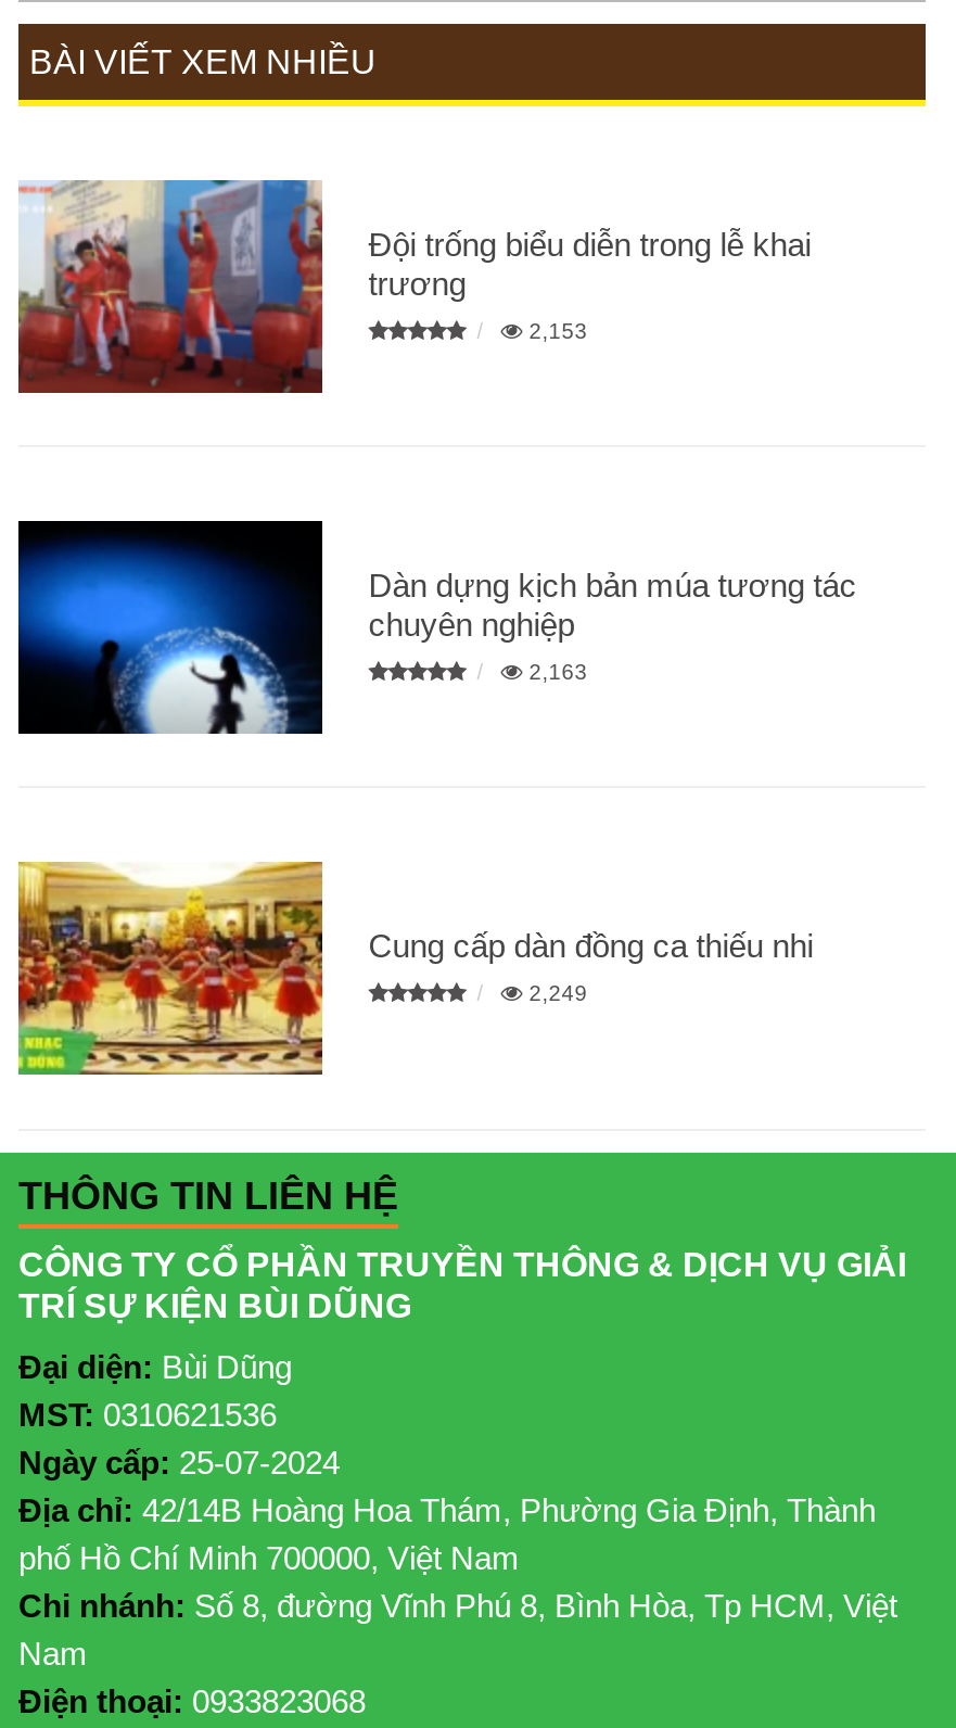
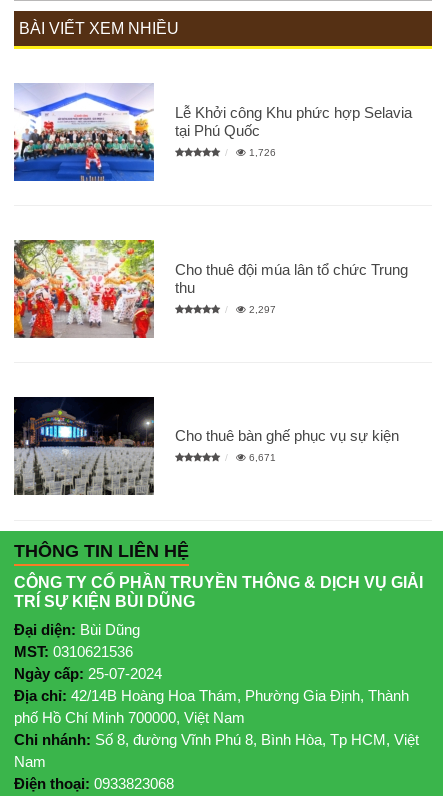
- [image]
- Đội trống biểu diễn trong lễ khai
- trương
+ [image]
+ Lễ Khởi công Khu phức hợp Selavia
+ tại Phú Quốc

- 2,153
+ 1,726

- [image]
- Dàn dựng kịch bản múa tương tác
- chuyên nghiệp
+ [image]
+ Cho thuê đội múa lân tổ chức Trung
+ thu

- 2,163
+ 2,297

- [image]
- Cung cấp dàn đồng ca thiếu nhi
+ [image]
+ Cho thuê bàn ghế phục vụ sự kiện

- 2,249
+ 6,671
